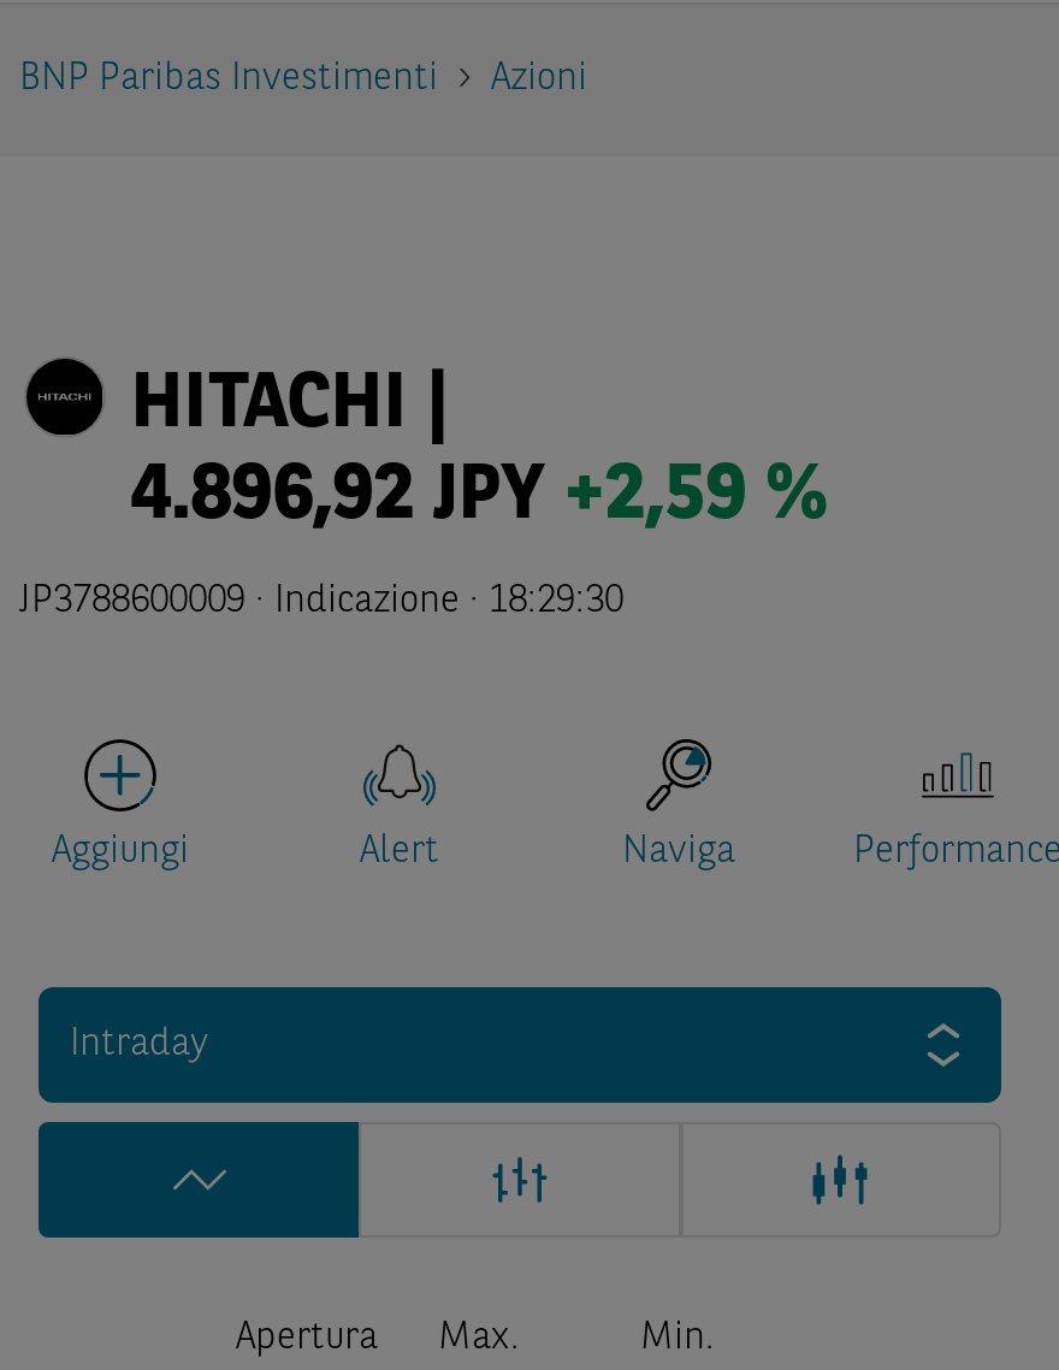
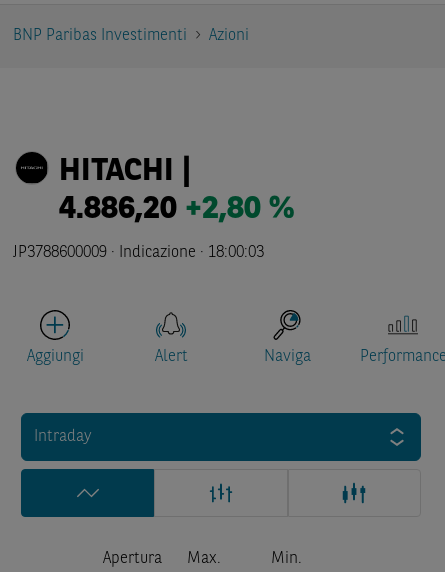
- 4.896,92 JPY +2,59 %
+ 4.886,20 +2,80 %

- JP3788600009 · Indicazione · 18:29:30
+ JP3788600009 · Indicazione · 18:00:03
